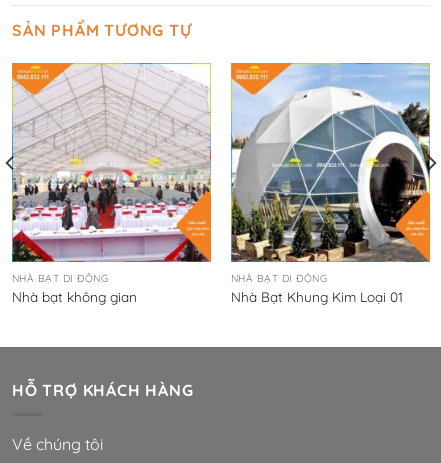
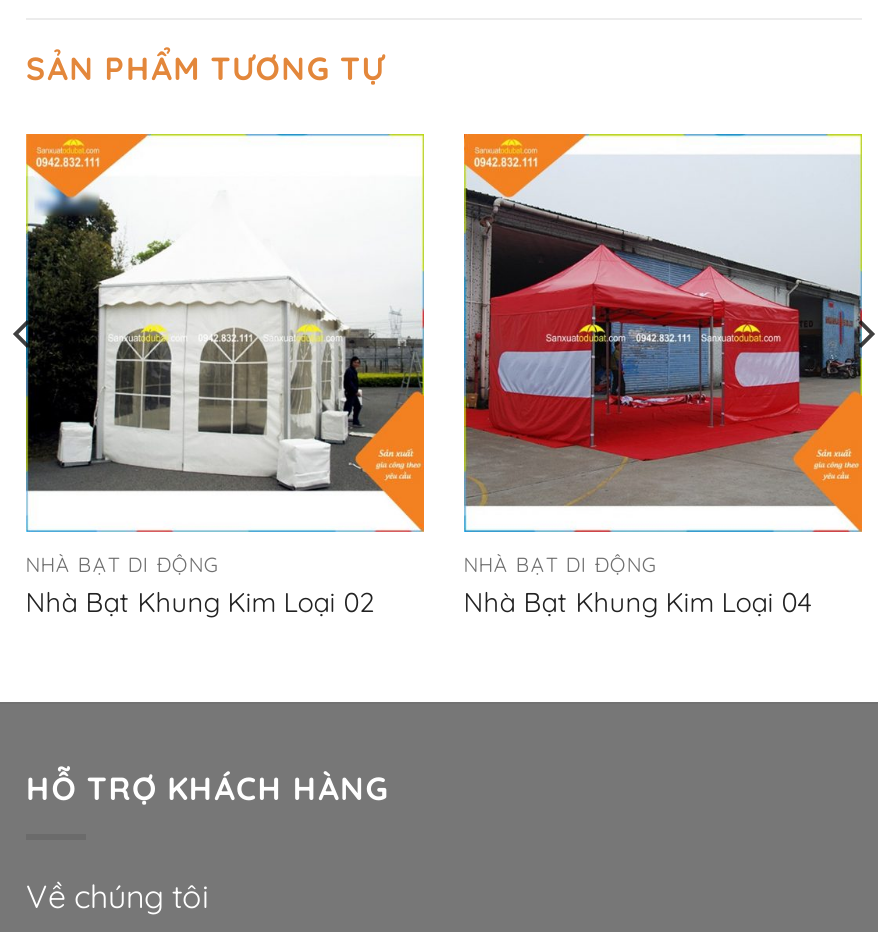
- [image]
- Nhà bạt không gian
+ [image]
+ Nhà Bạt Khung Kim Loại 02

- [image]
- Nhà Bạt Khung Kim Loại 01
+ [image]
+ Nhà Bạt Khung Kim Loại 04
